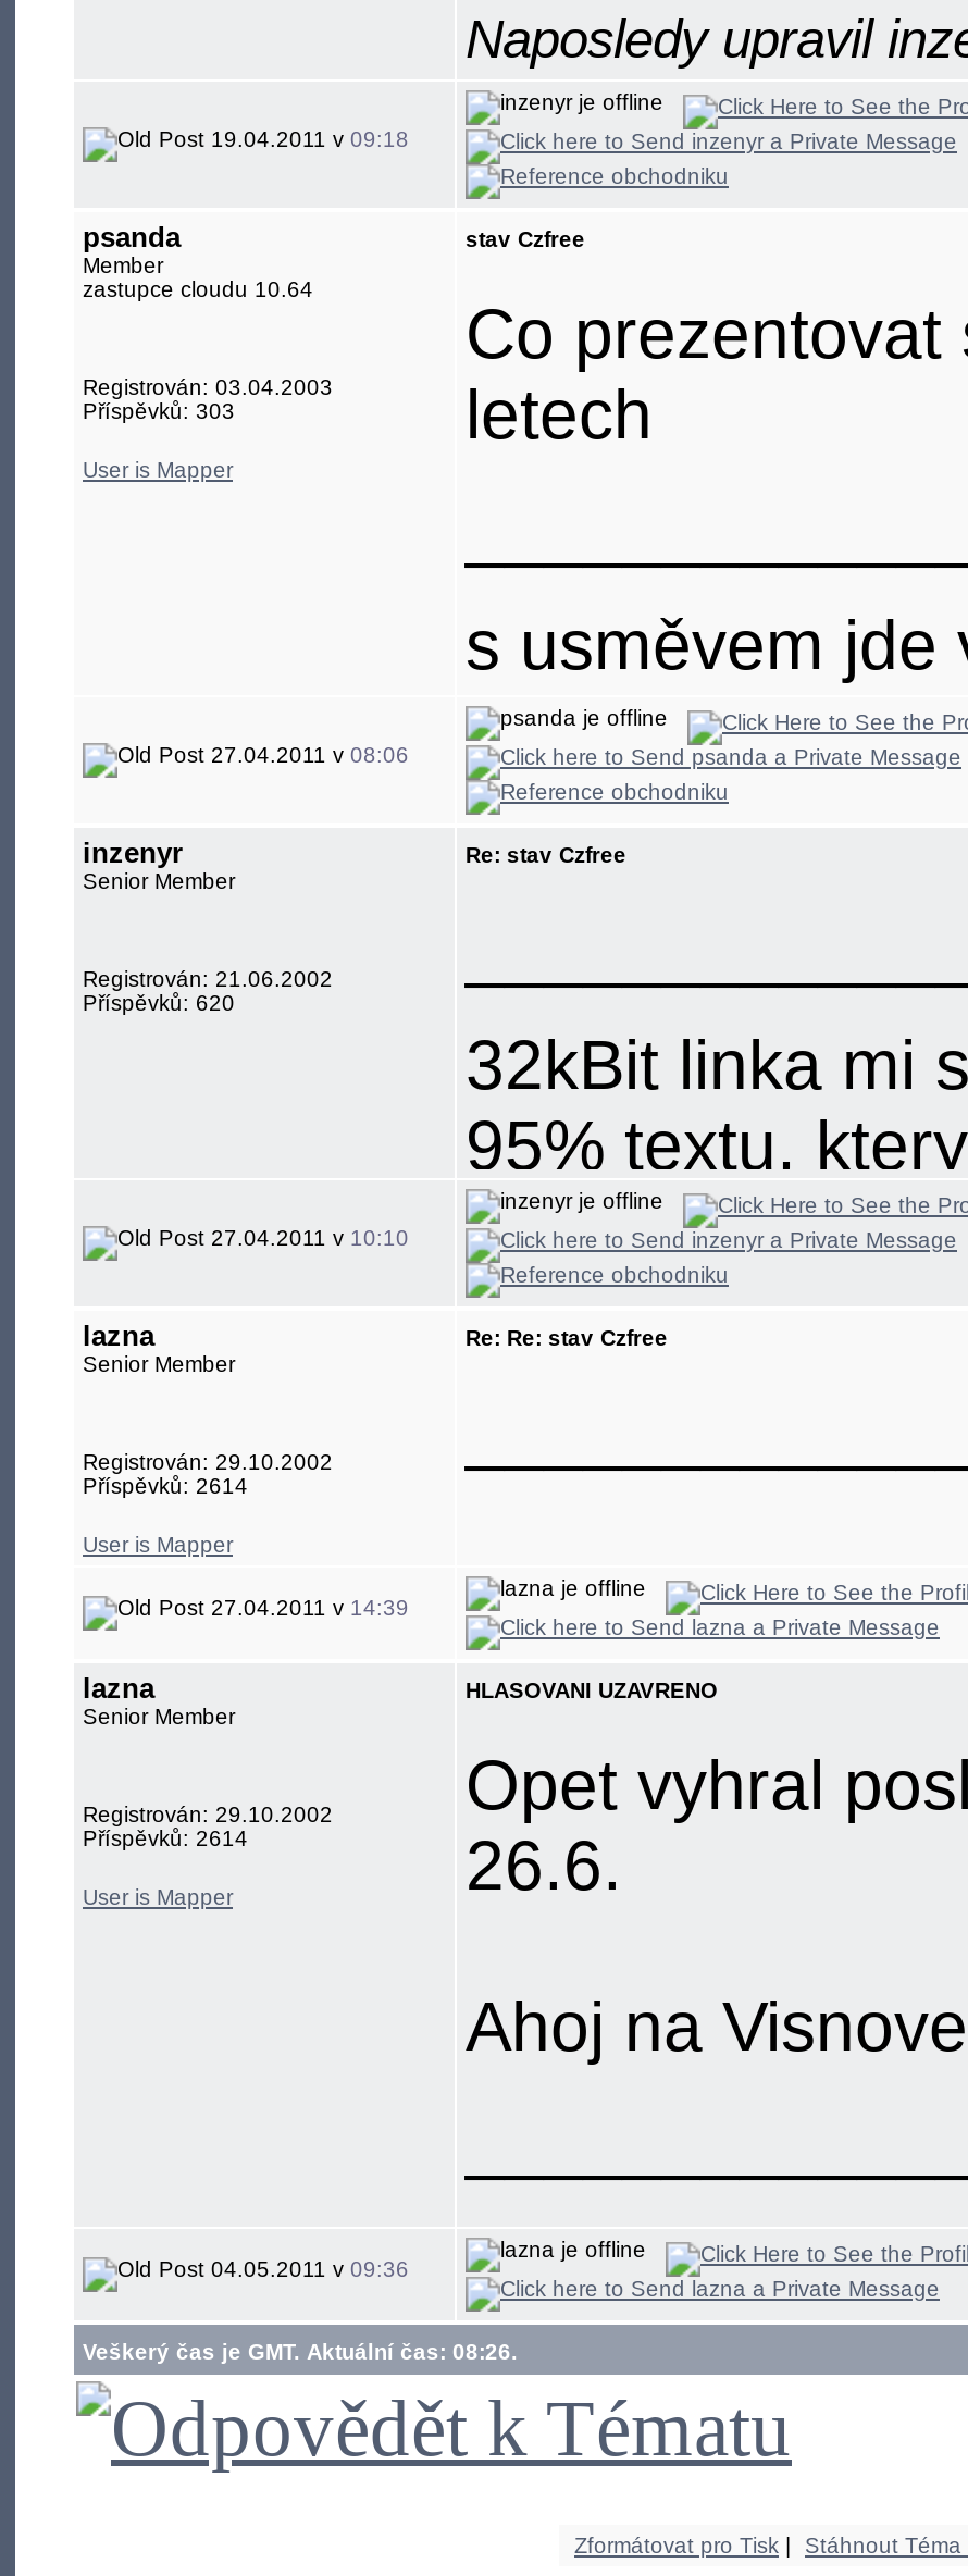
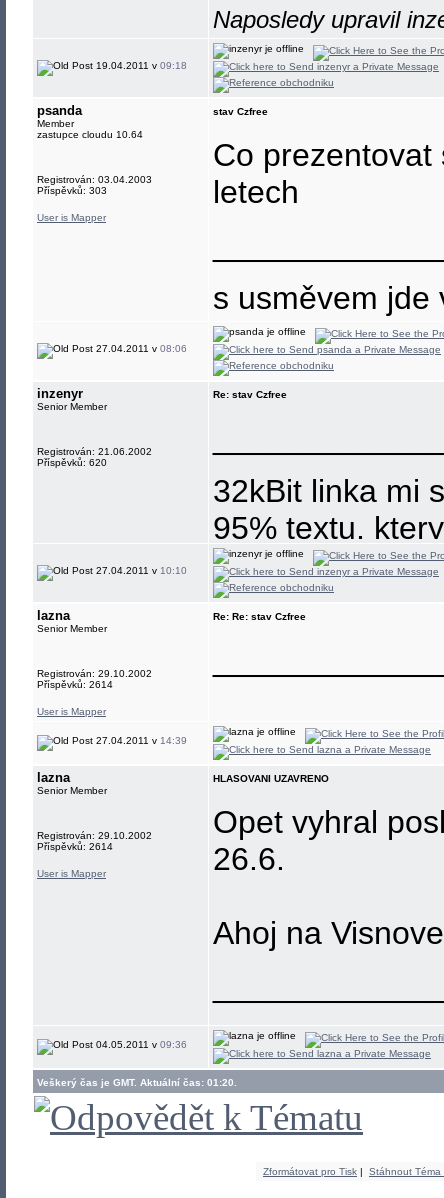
- Veškerý čas je GMT. Aktuální čas: 08:26.
+ Veškerý čas je GMT. Aktuální čas: 01:20.
